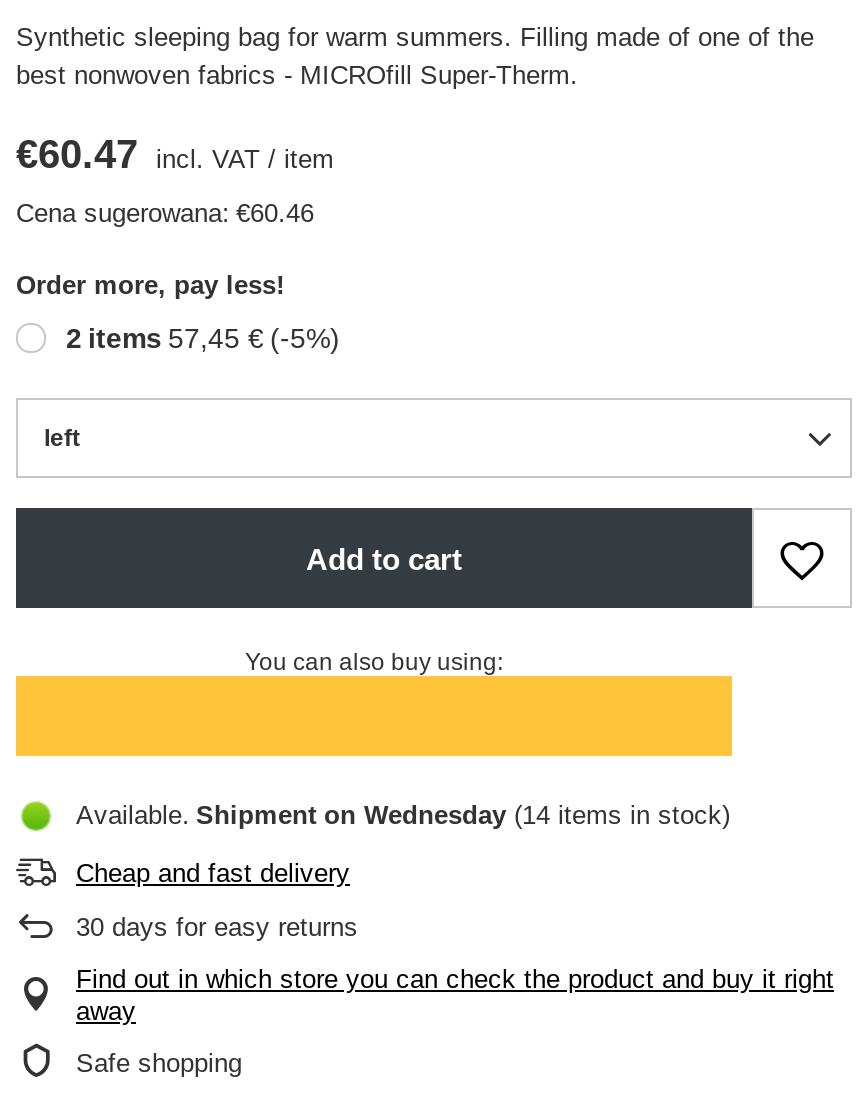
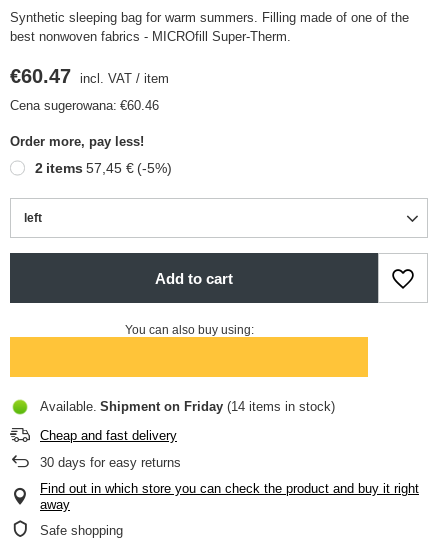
- Available Shipment on Wednesday (14 items in stock)
+ Available Shipment on Friday (14 items in stock)
